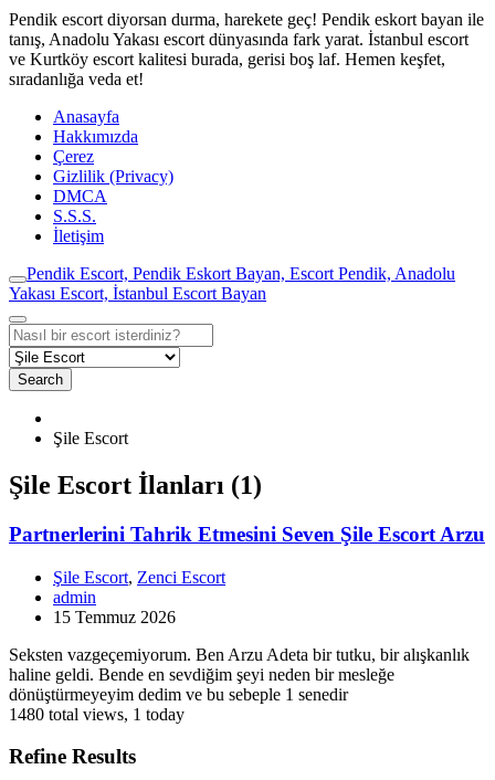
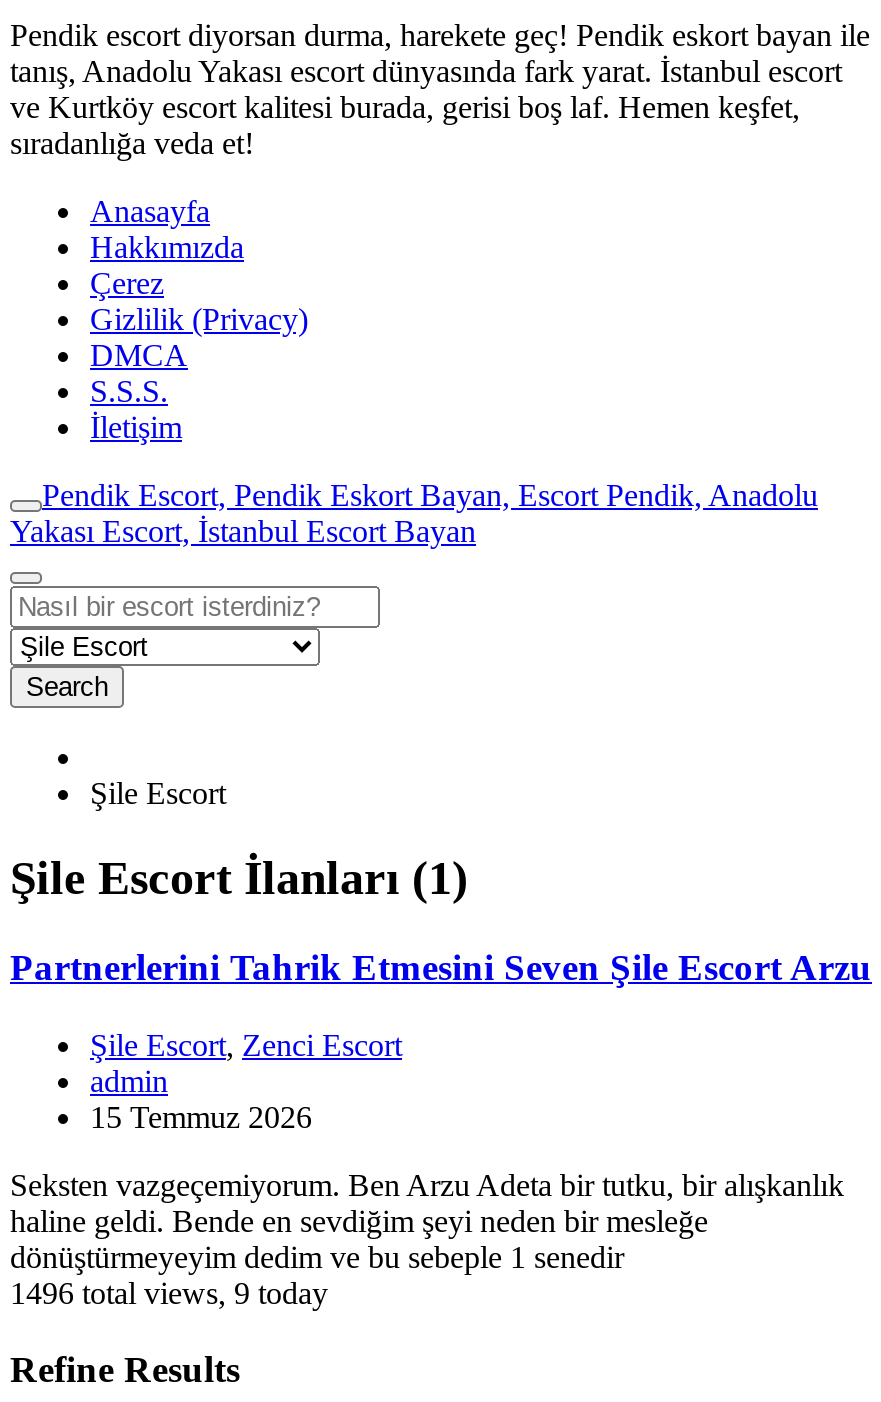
- 1480 total views, 1 today
+ 1496 total views, 9 today
